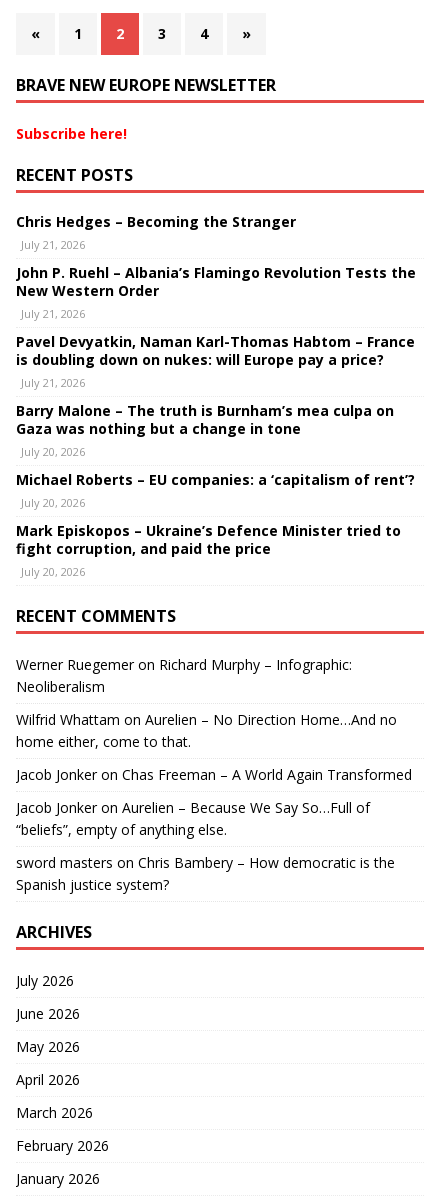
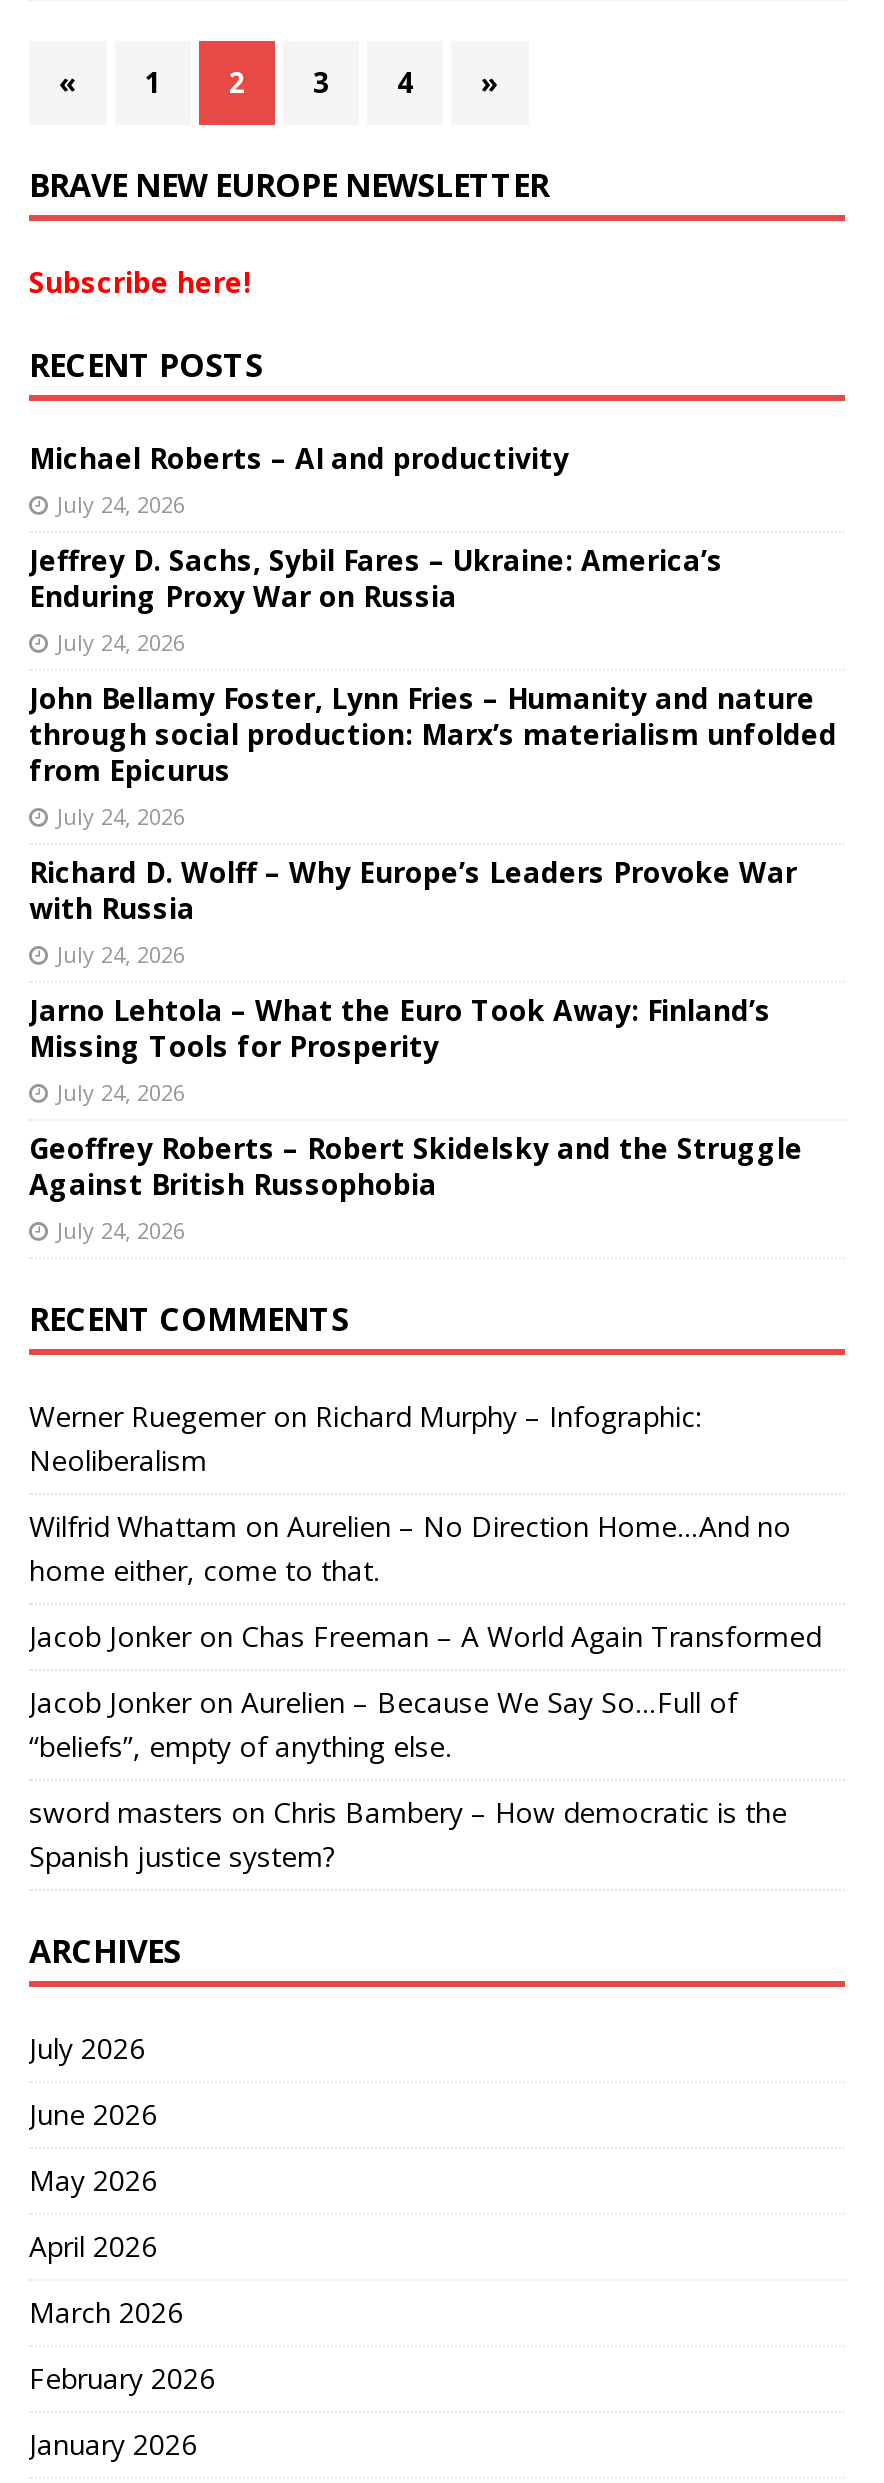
- Chris Hedges – Becoming the Stranger
- July 21, 2026
+ Michael Roberts – AI and productivity
+ July 24, 2026

- John P. Ruehl – Albania’s Flamingo Revolution Tests the
- New Western Order
- July 21, 2026
+ Jeffrey D. Sachs, Sybil Fares – Ukraine: America’s
+ Enduring Proxy War on Russia
+ July 24, 2026

- Pavel Devyatkin, Naman Karl-Thomas Habtom – France
- is doubling down on nukes: will Europe pay a price?
- July 21, 2026
+ John Bellamy Foster, Lynn Fries – Humanity and nature
+ through social production: Marx’s materialism unfolded
+ from Epicurus
+ July 24, 2026

- Barry Malone – The truth is Burnham’s mea culpa on
- Gaza was nothing but a change in tone
- July 20, 2026
+ Richard D. Wolff – Why Europe’s Leaders Provoke War
+ with Russia
+ July 24, 2026

- Michael Roberts – EU companies: a ‘capitalism of rent’?
- July 20, 2026
+ Jarno Lehtola – What the Euro Took Away: Finland’s
+ Missing Tools for Prosperity
+ July 24, 2026

- Mark Episkopos – Ukraine’s Defence Minister tried to
- fight corruption, and paid the price
- July 20, 2026
+ Geoffrey Roberts – Robert Skidelsky and the Struggle
+ Against British Russophobia
+ July 24, 2026
